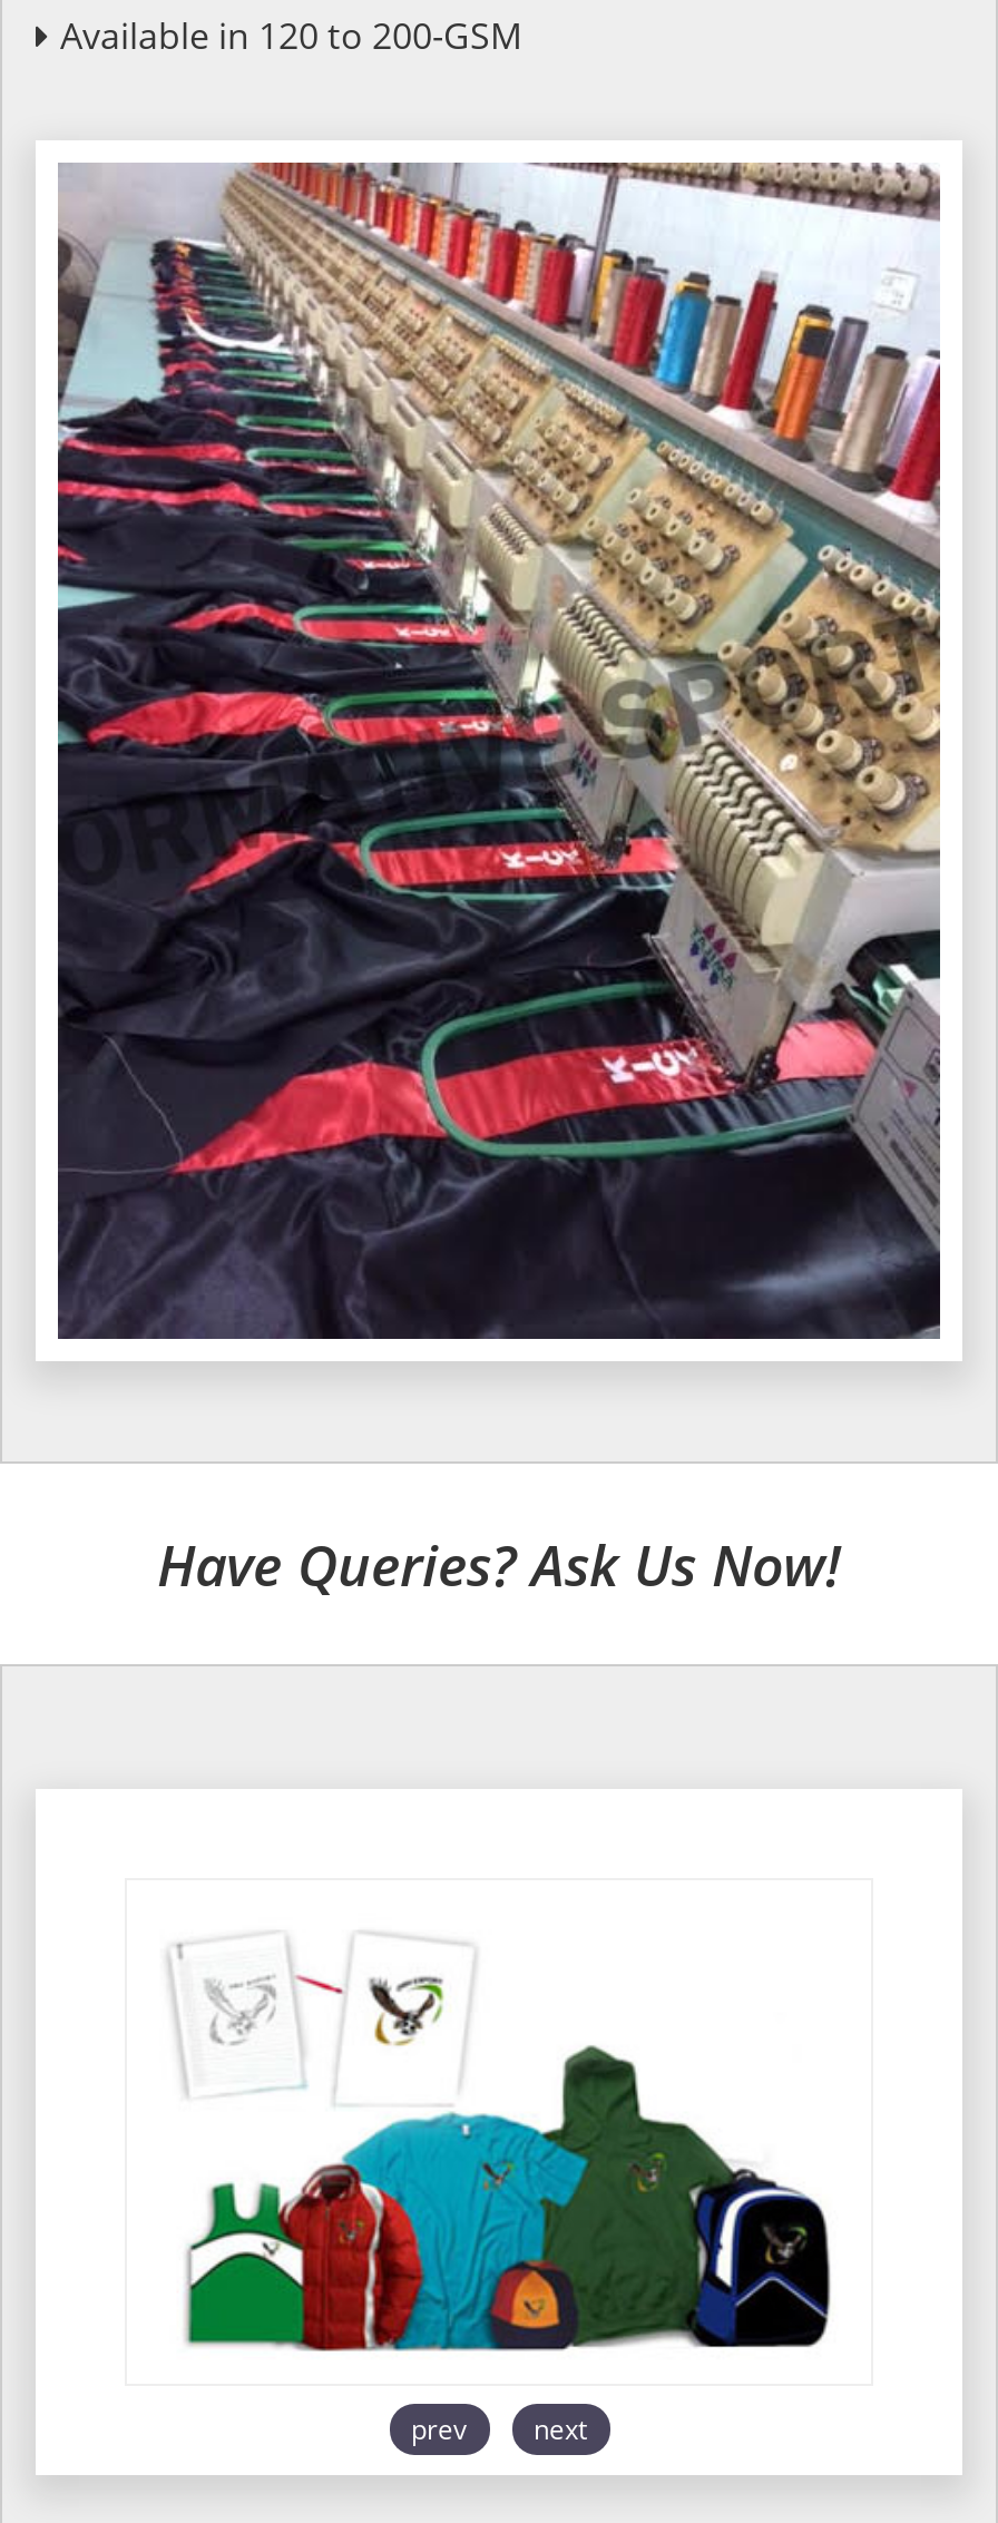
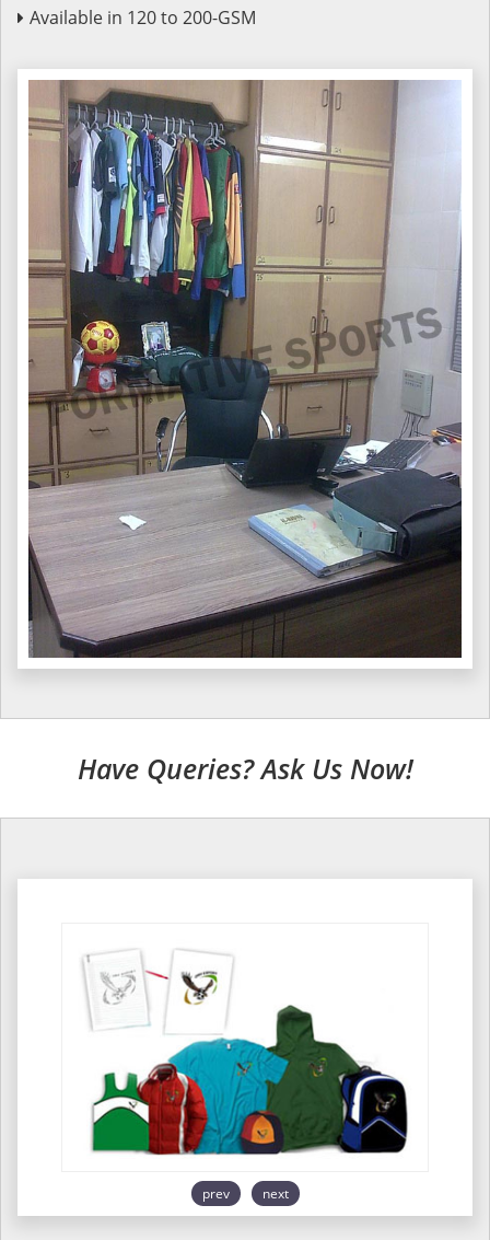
- [image]
+ [image]
